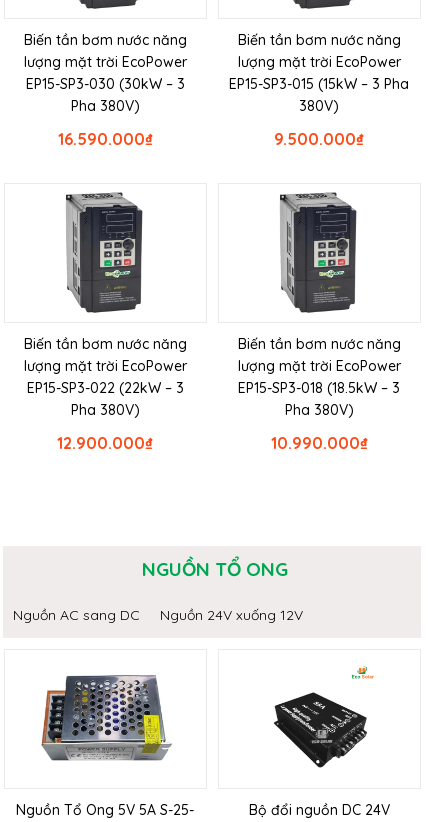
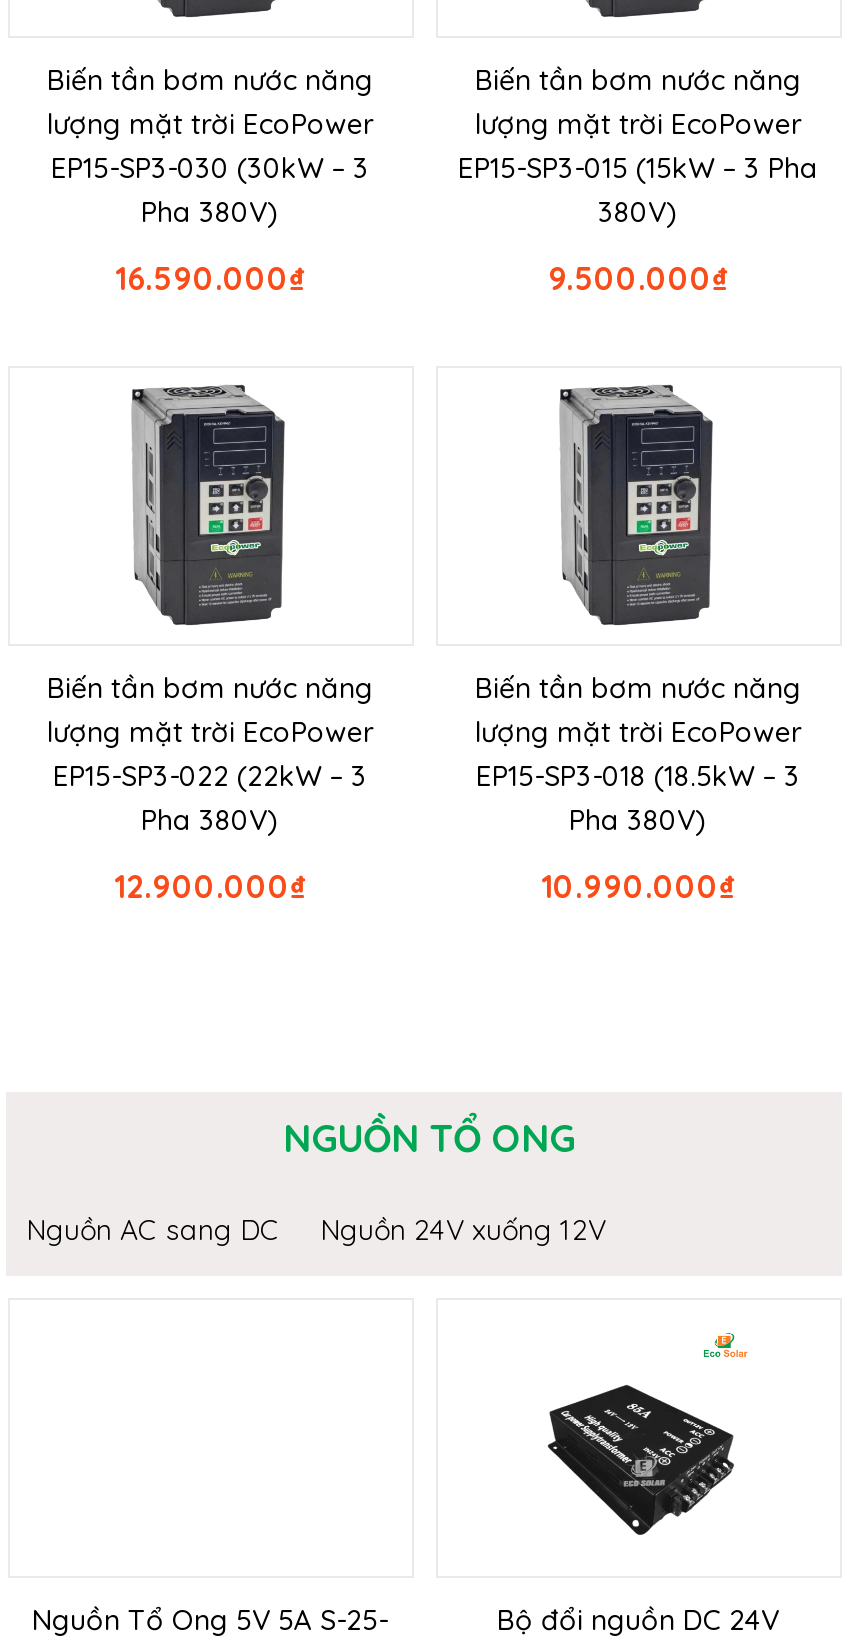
- [image]
